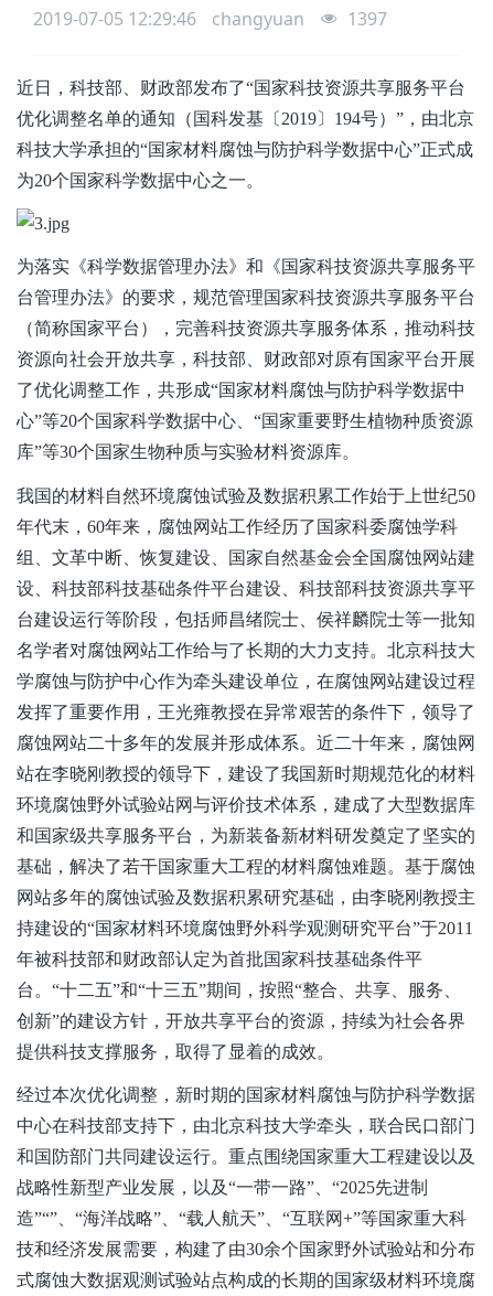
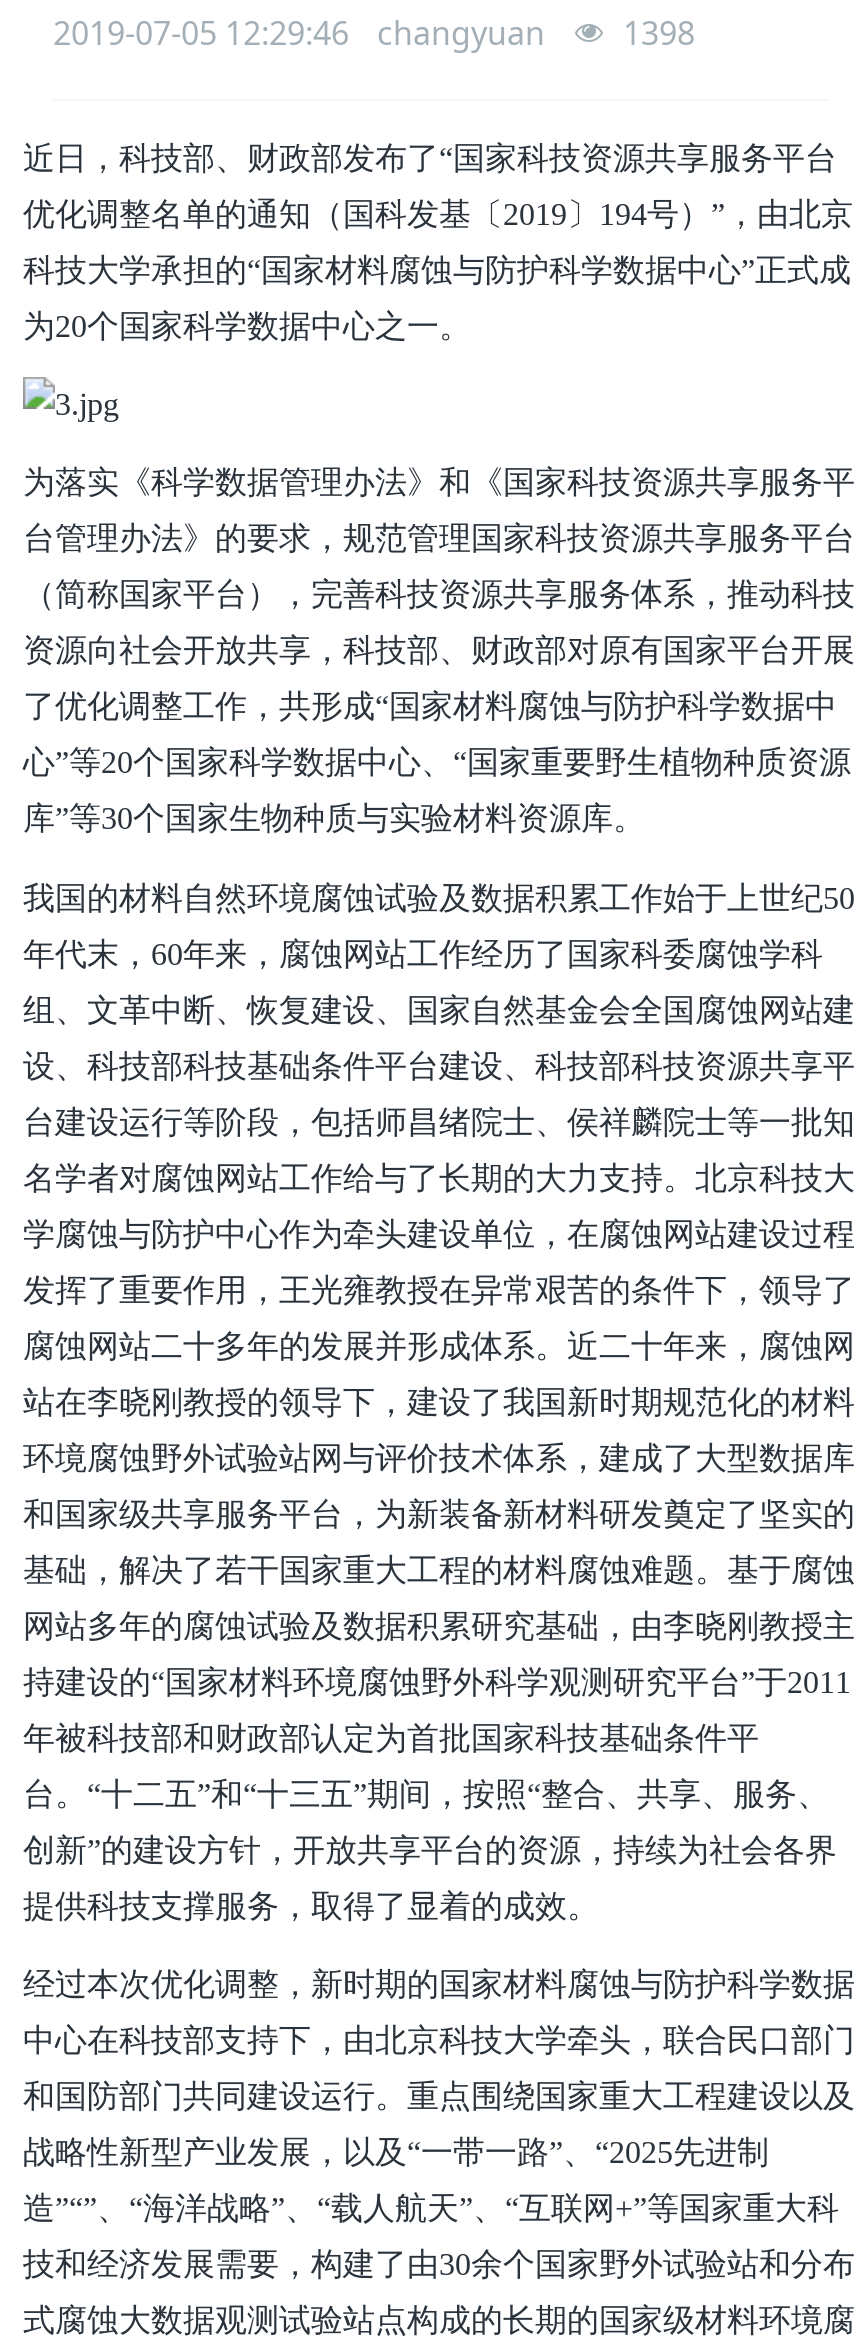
- 2019-07-05 12:29:46 changyuan 1397
+ 2019-07-05 12:29:46 changyuan 1398
